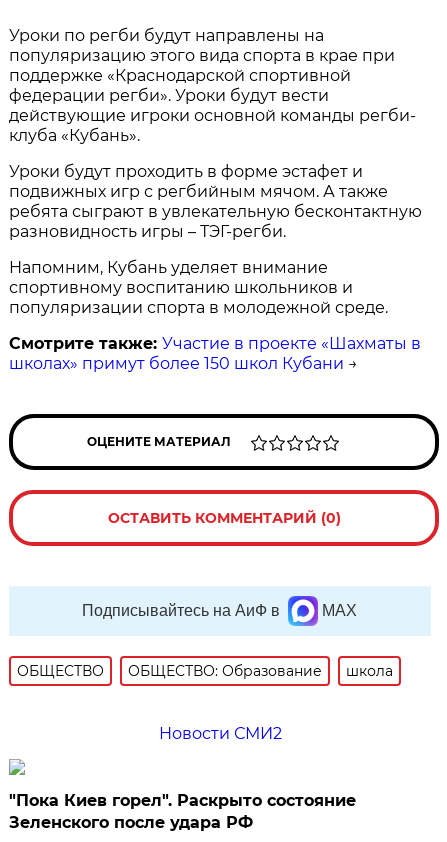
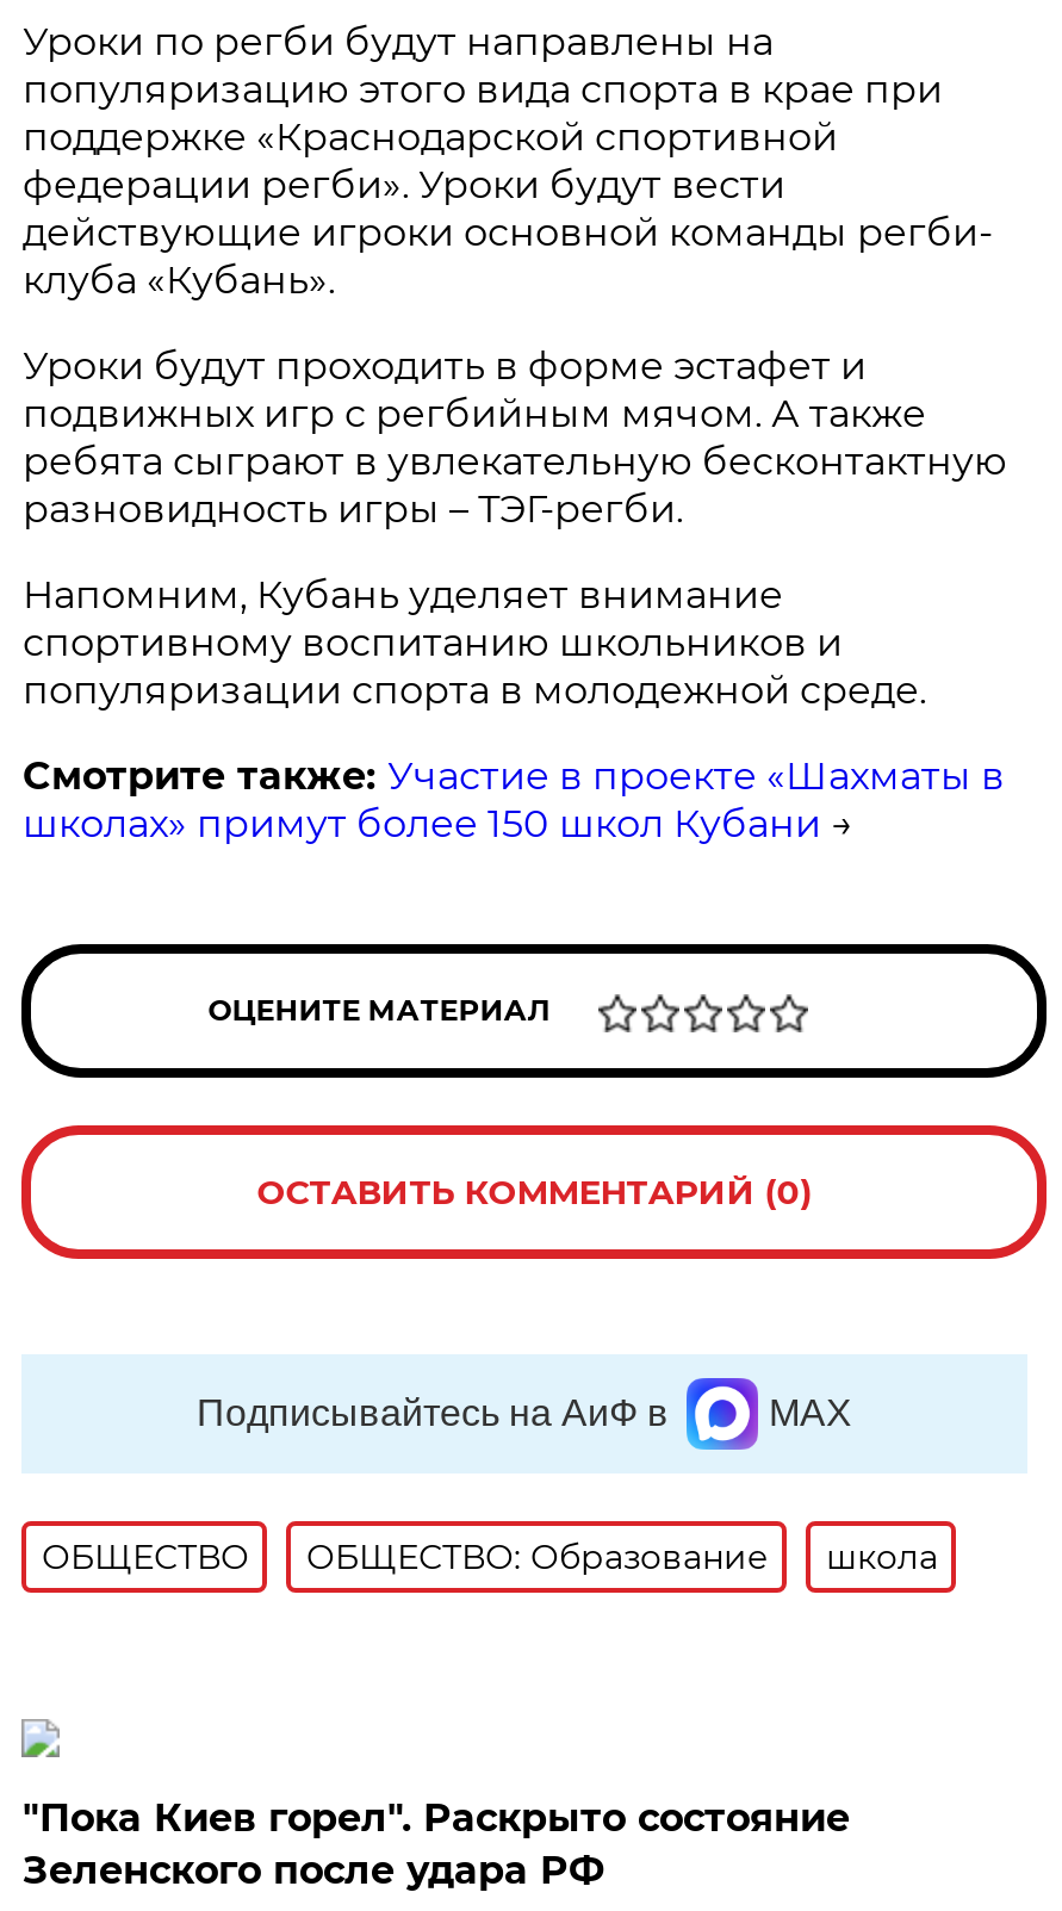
- Новости СМИ2
